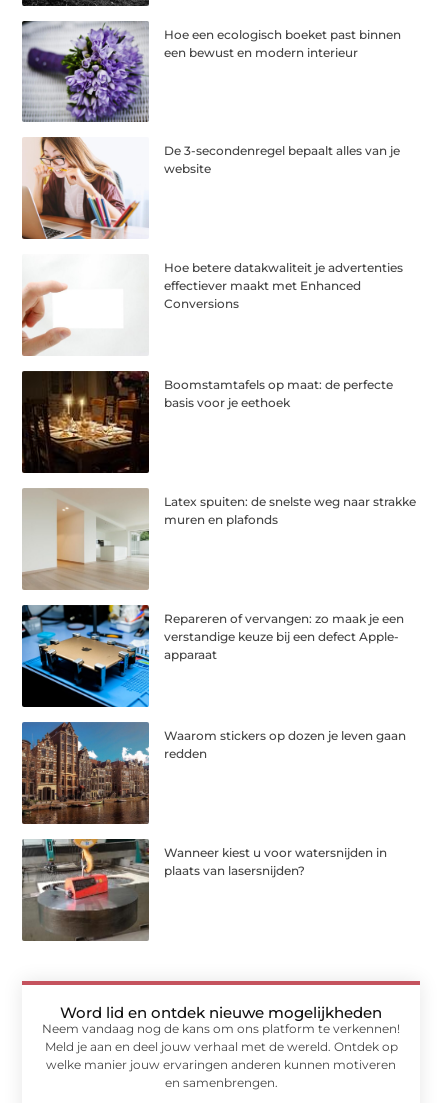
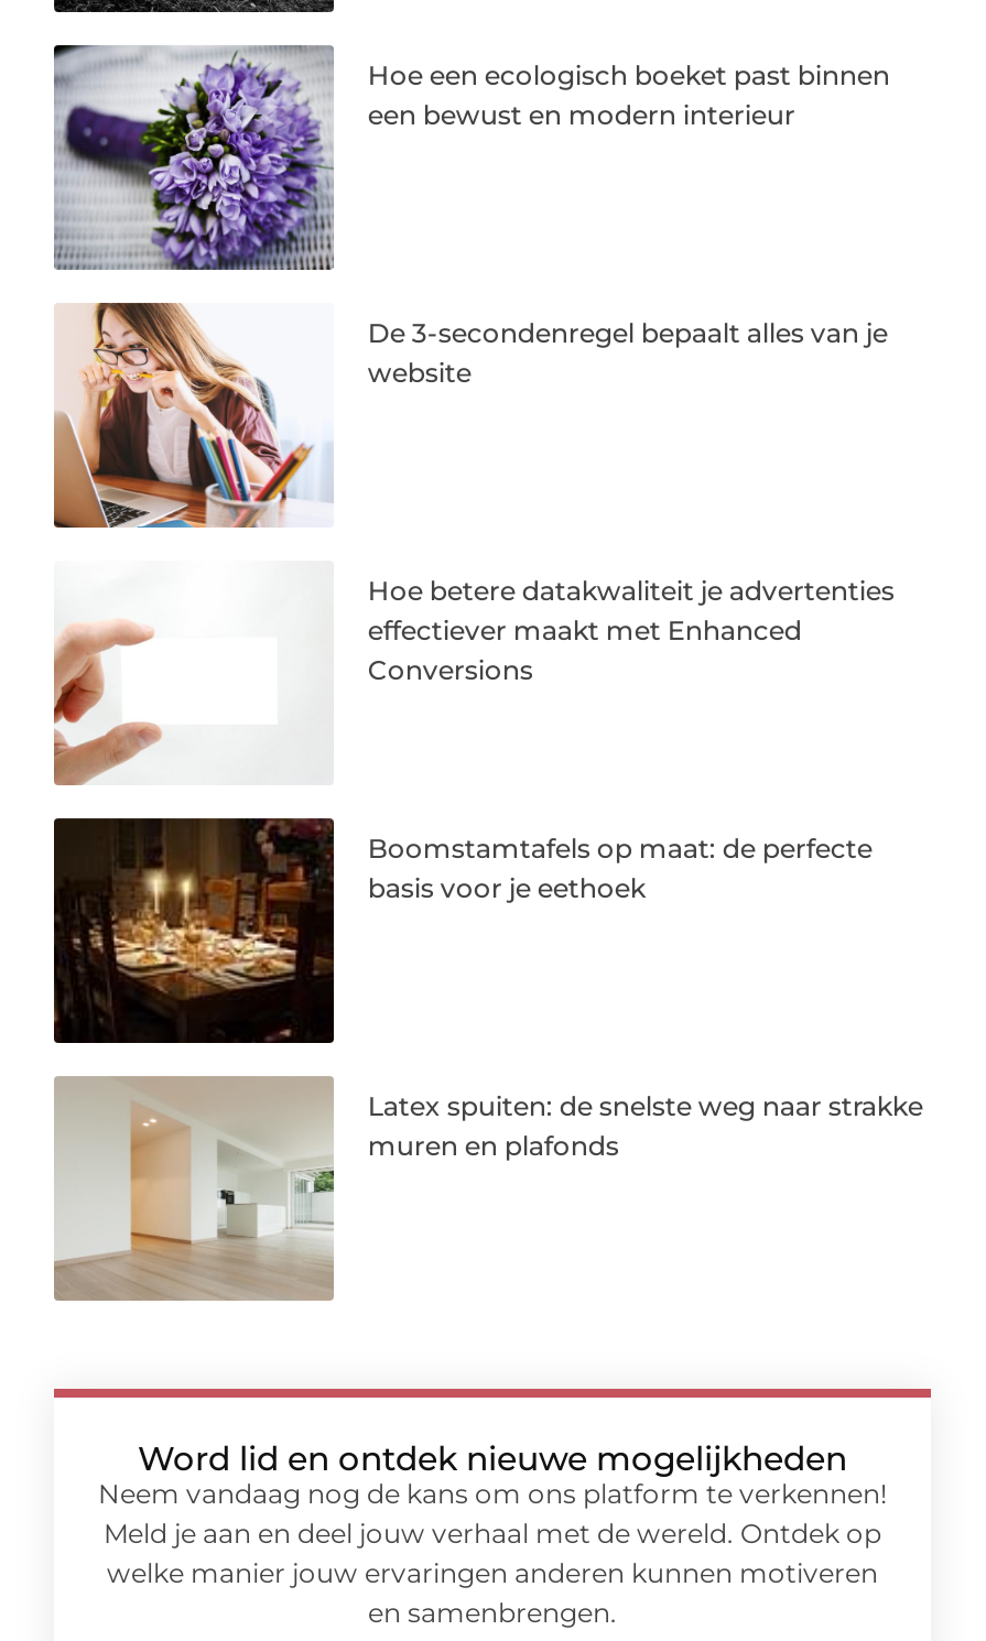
- [image]
- Repareren of vervangen: zo maak je een
- verstandige keuze bij een defect Apple-
- apparaat

- [image]
- Waarom stickers op dozen je leven gaan
- redden

- [image]
- Wanneer kiest u voor watersnijden in
- plaats van lasersnijden?
